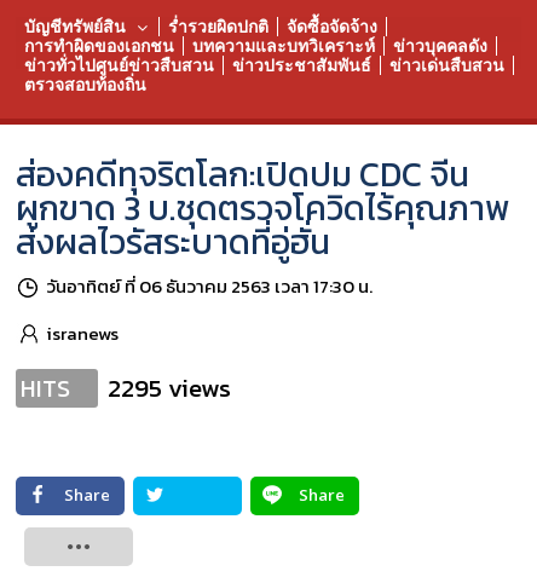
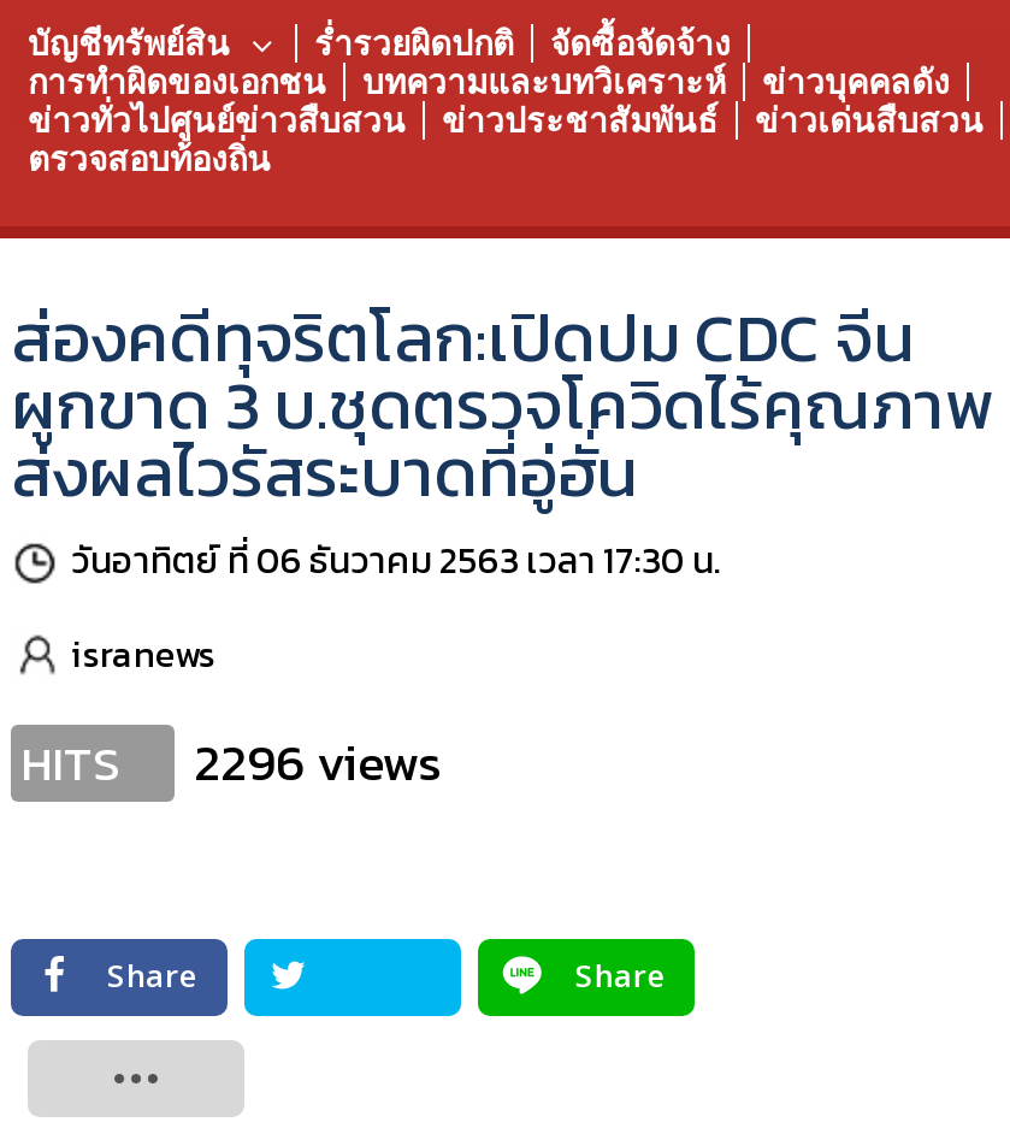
- HITS 2295 views
+ HITS 2296 views
